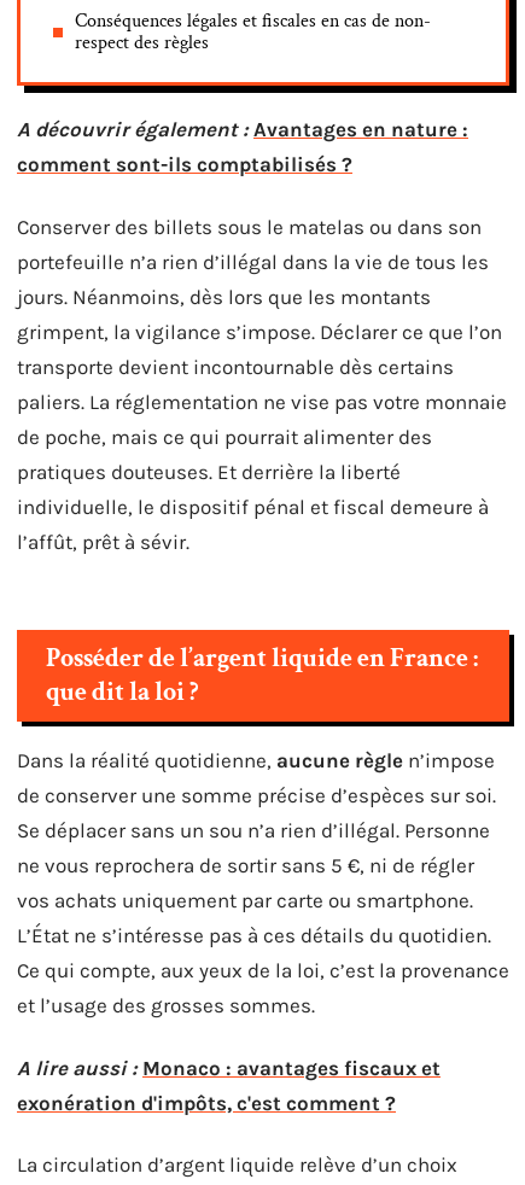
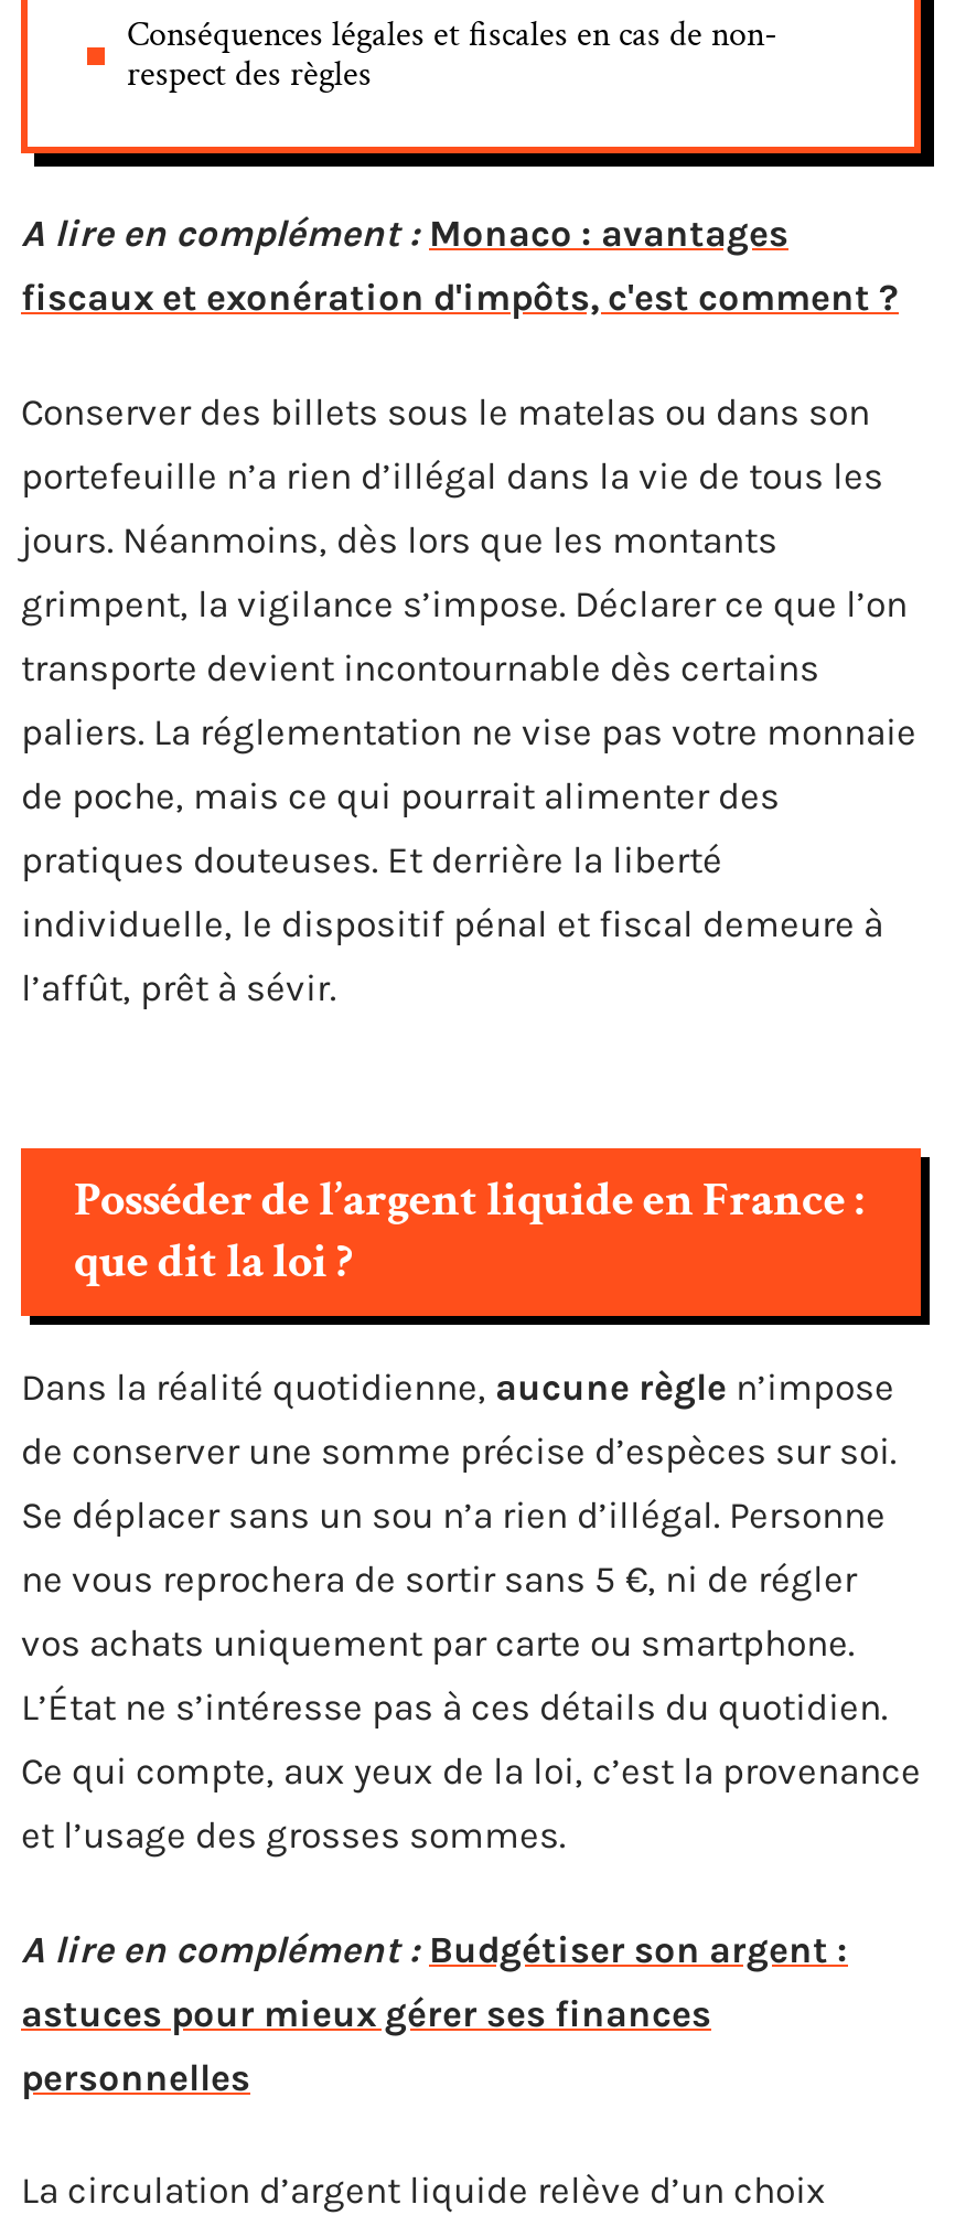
- A découvrir également : Avantages en nature :
- comment sont-ils comptabilisés ?
+ A lire en complément : Monaco : avantages
+ fiscaux et exonération d'impôts, c'est comment ?

- A lire aussi : Monaco : avantages fiscaux et
- exonération d'impôts, c'est comment ?
+ A lire en complément : Budgétiser son argent :
+ astuces pour mieux gérer ses finances
+ personnelles
